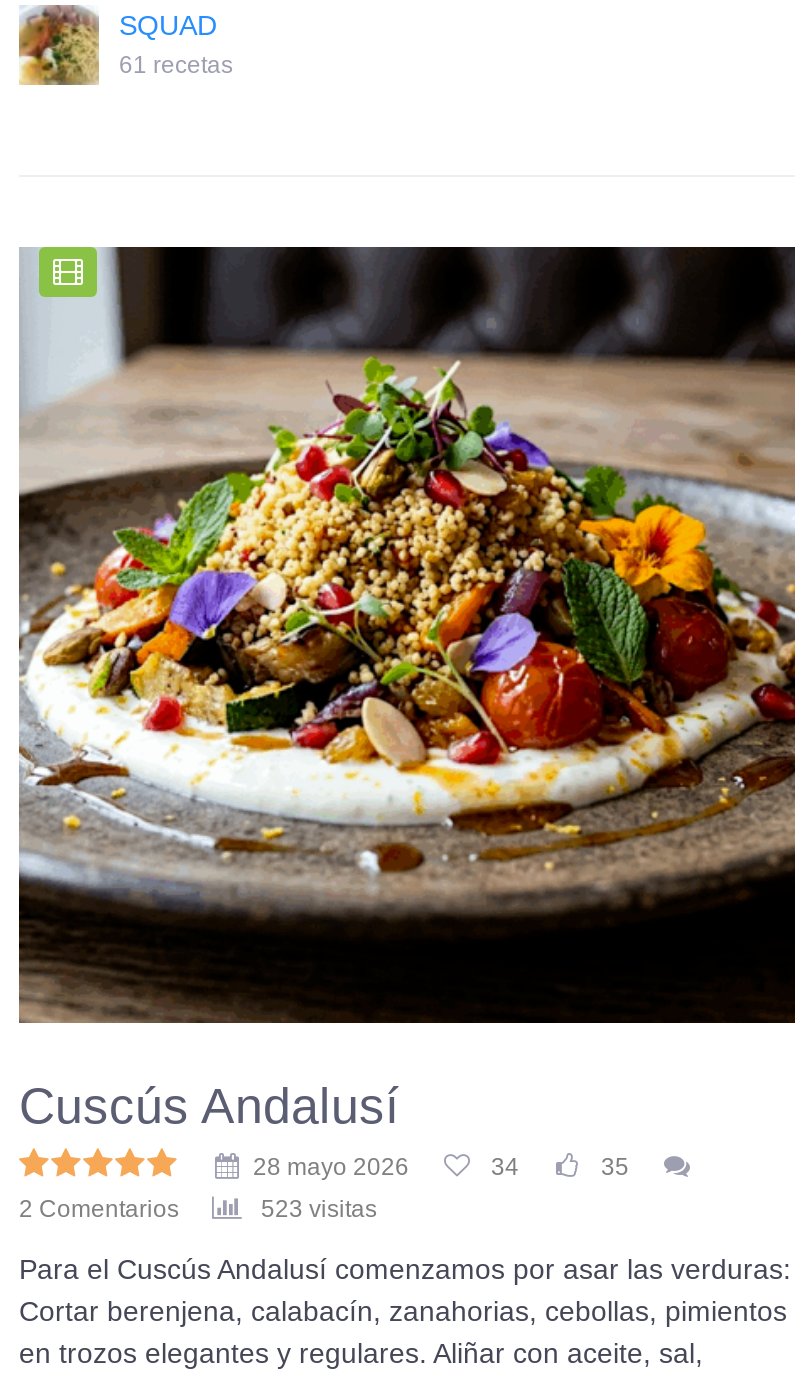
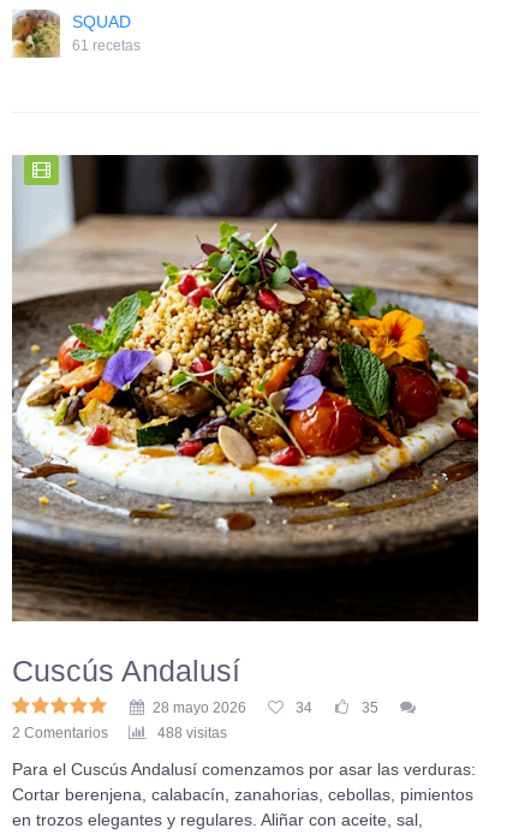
- 523 visitas
+ 488 visitas
